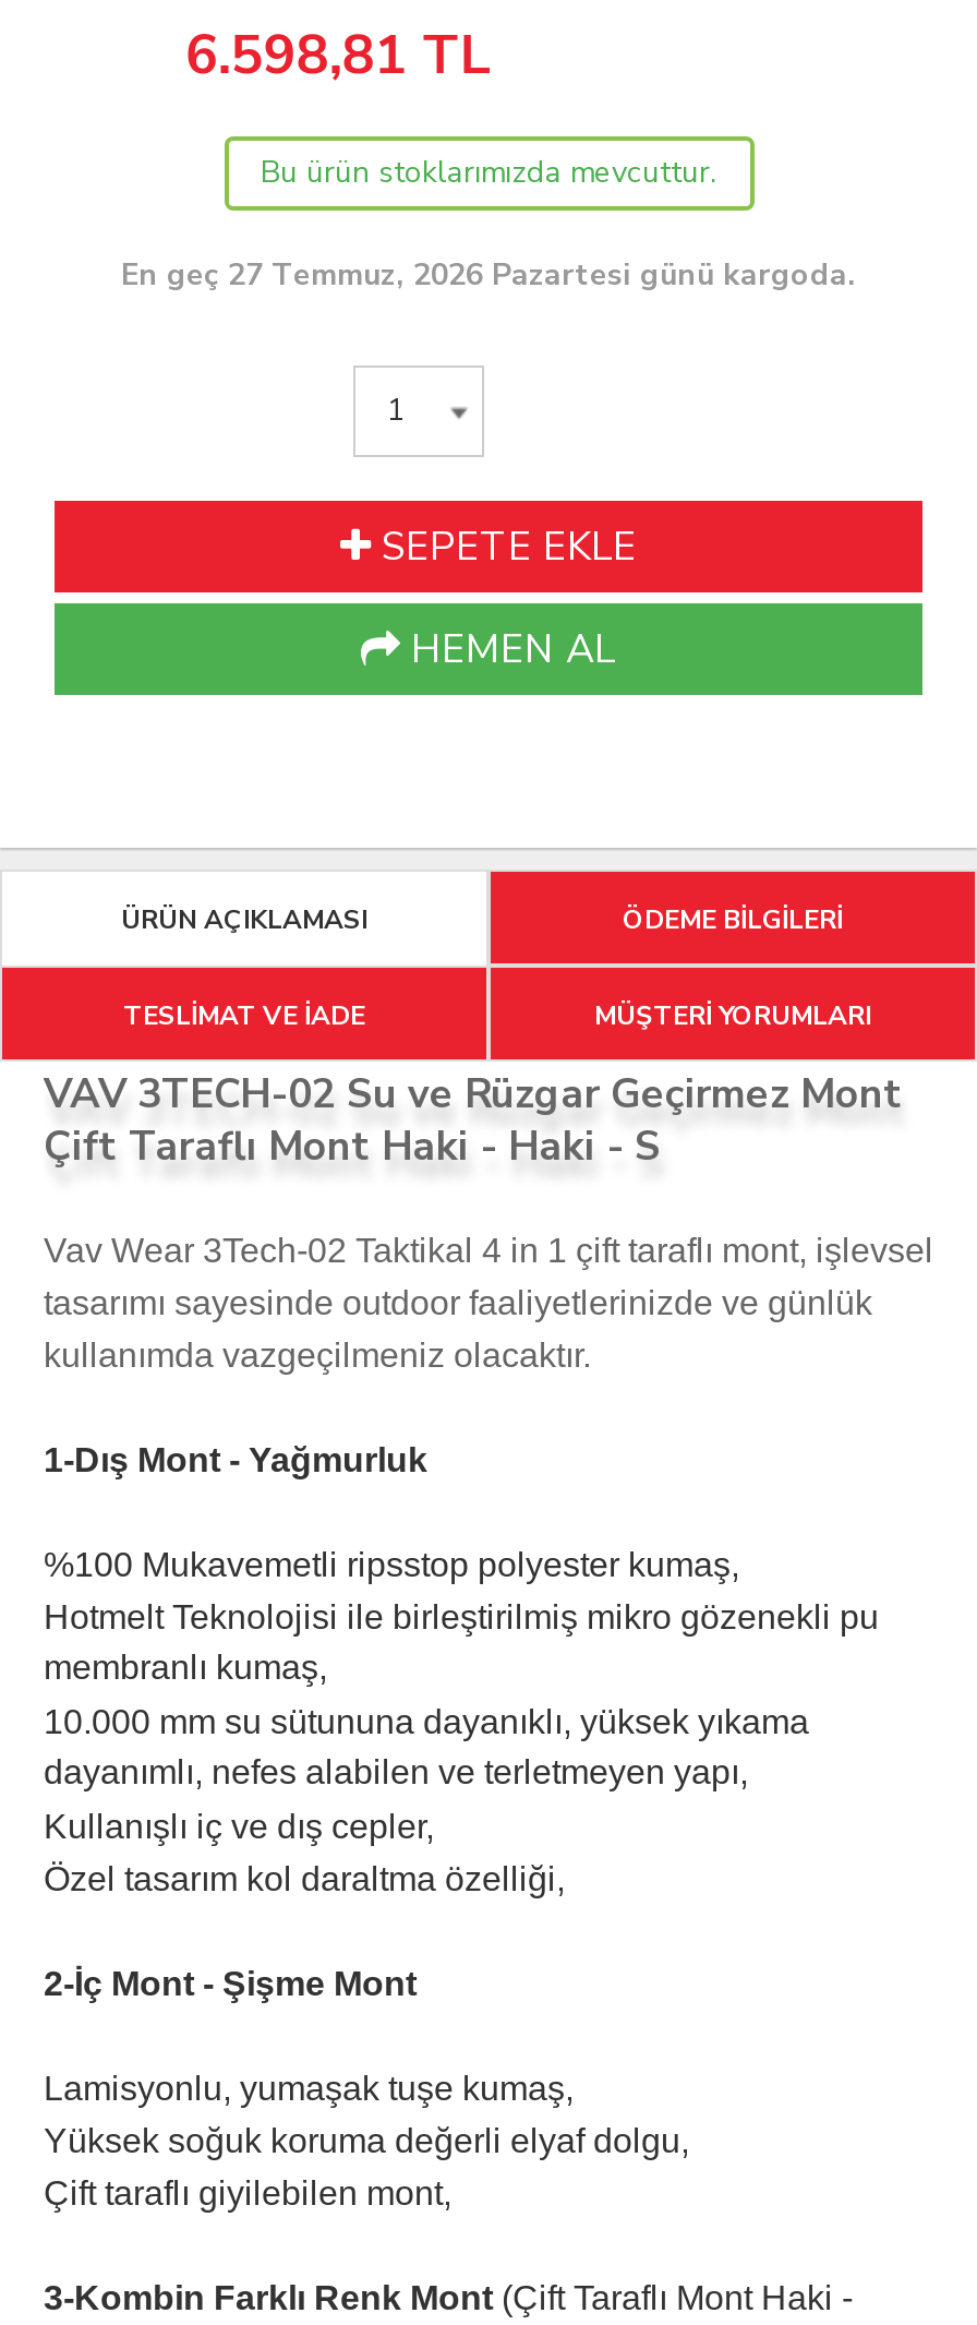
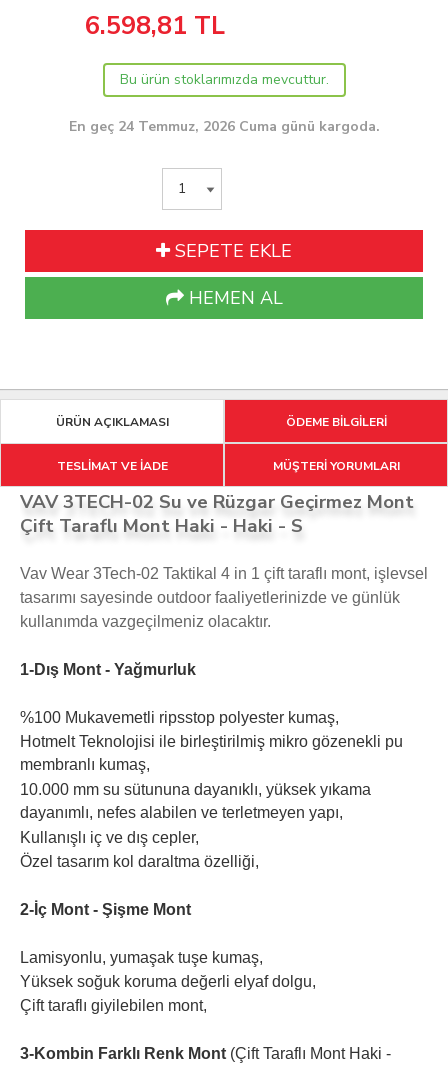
- En geç 27 Temmuz, 2026 Pazartesi günü kargoda.
+ En geç 24 Temmuz, 2026 Cuma günü kargoda.
